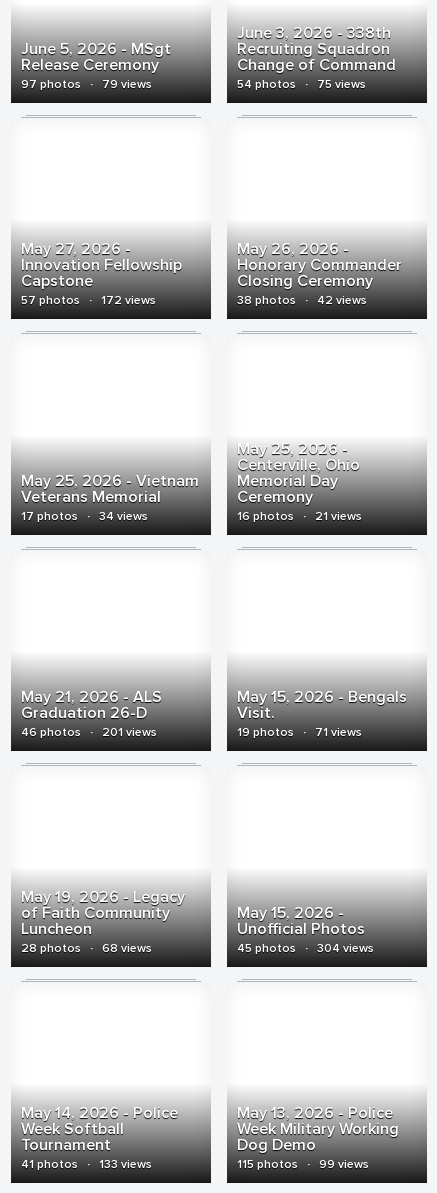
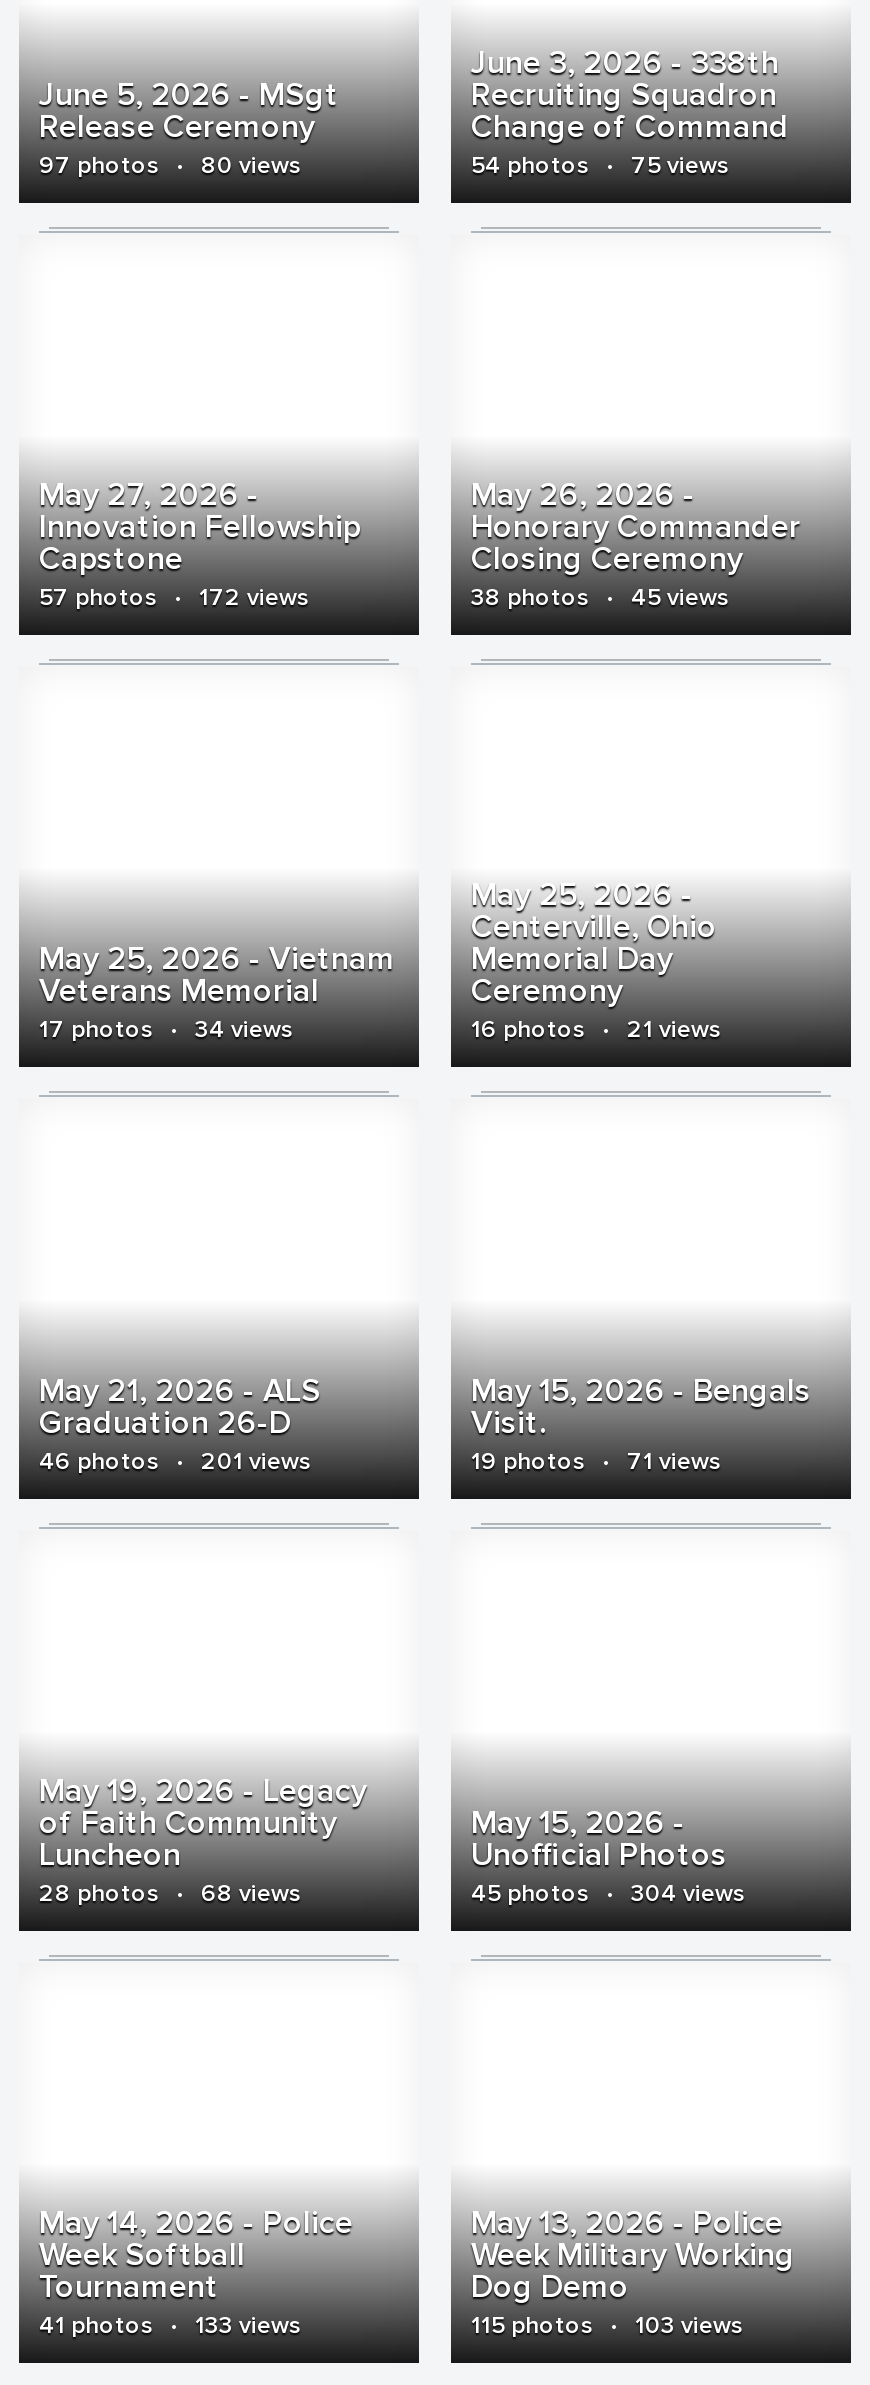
- 97 photos · 79 views
+ 97 photos · 80 views

- 38 photos · 42 views
+ 38 photos · 45 views

- 115 photos · 99 views
+ 115 photos · 103 views
